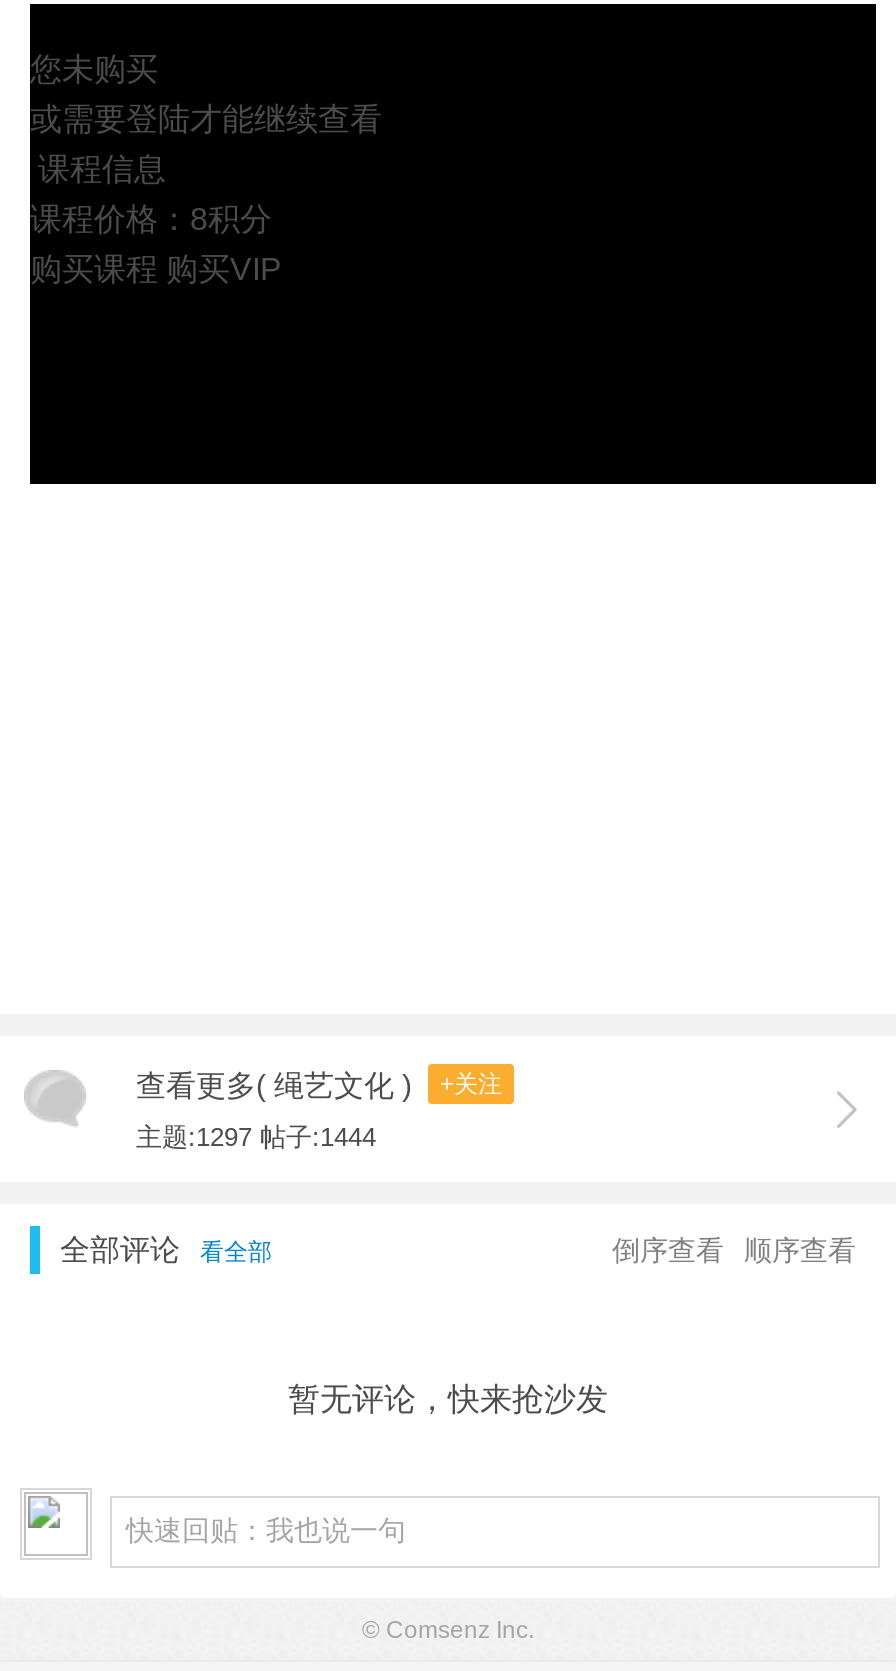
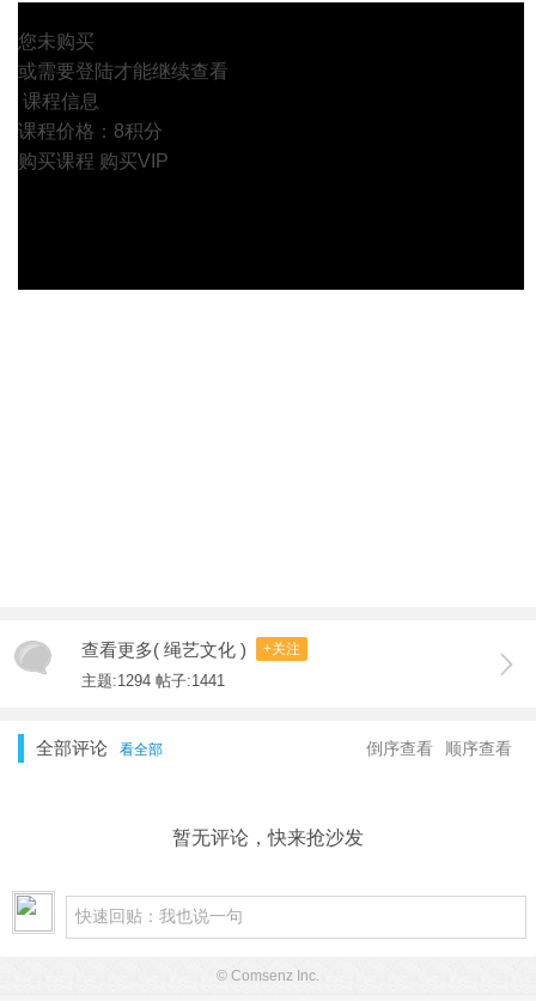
- 主题:1297 帖子:1444
+ 主题:1294 帖子:1441
